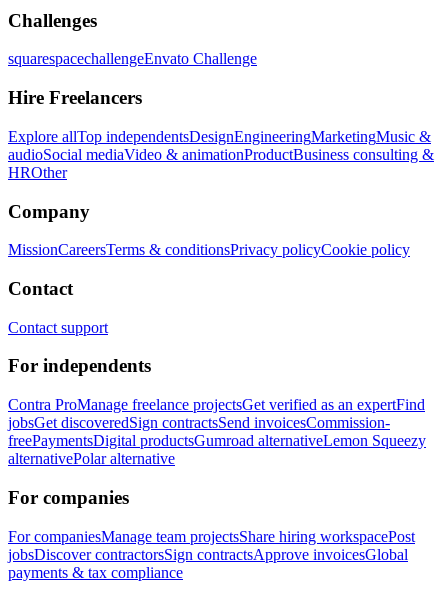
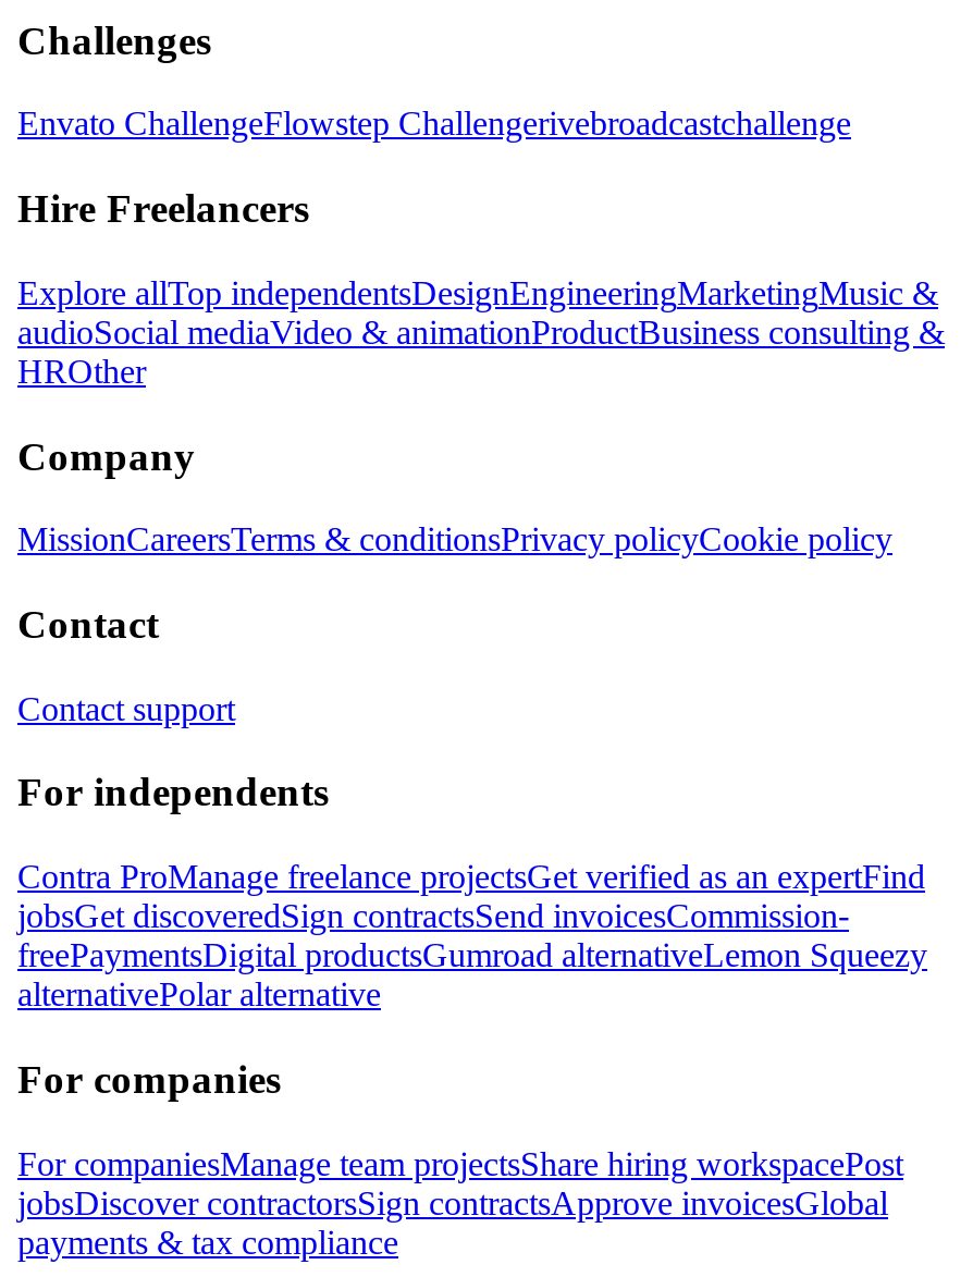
- squarespacechallengeEnvato Challenge
+ Envato ChallengeFlowstep Challengerivebroadcastchallenge
